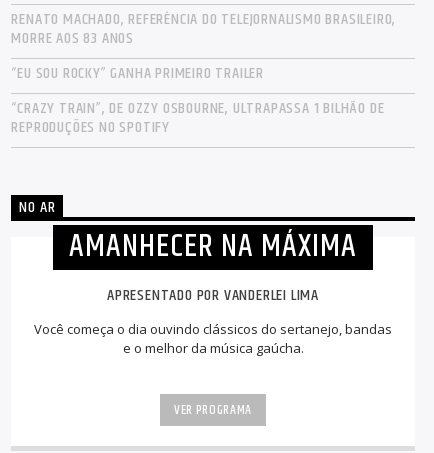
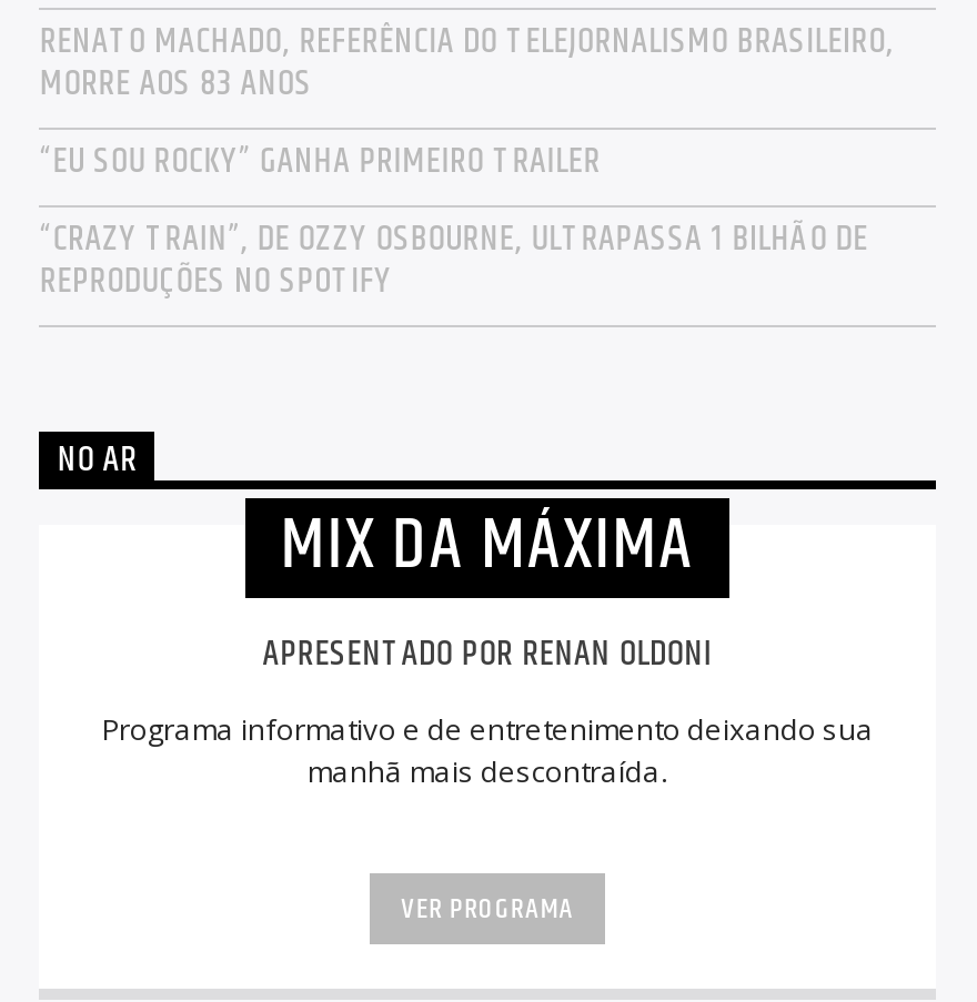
- AMANHECER NA MÁXIMA
- APRESENTADO POR VANDERLEI LIMA
+ MIX DA MÁXIMA
+ APRESENTADO POR RENAN OLDONI

- Você começa o dia ouvindo clássicos do sertanejo, bandas
- e o melhor da música gaúcha.
+ Programa informativo e de entretenimento deixando sua
+ manhã mais descontraída.
